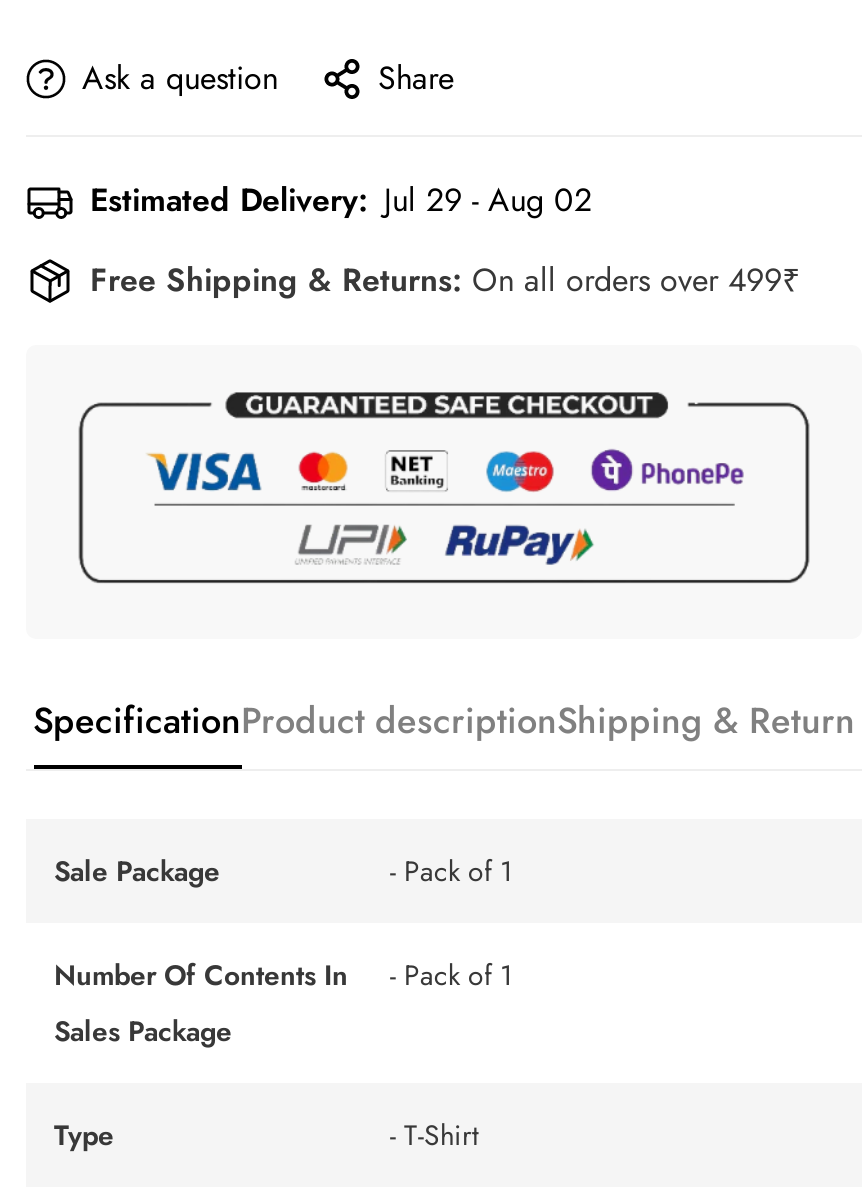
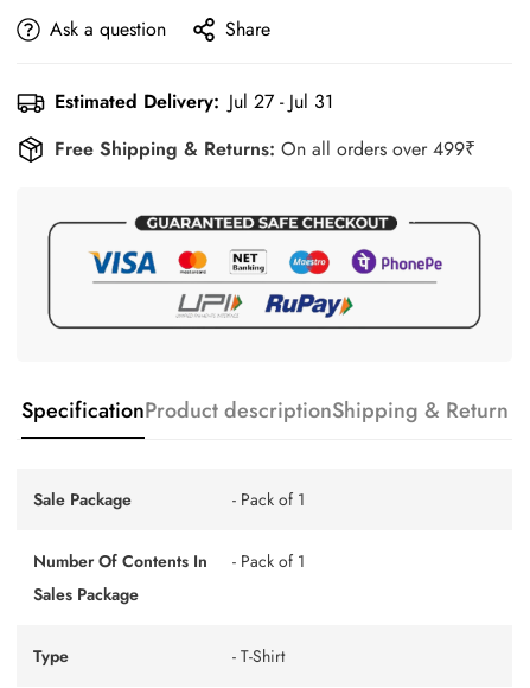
- Estimated Delivery: Jul 29 - Aug 02
+ Estimated Delivery: Jul 27 - Jul 31
